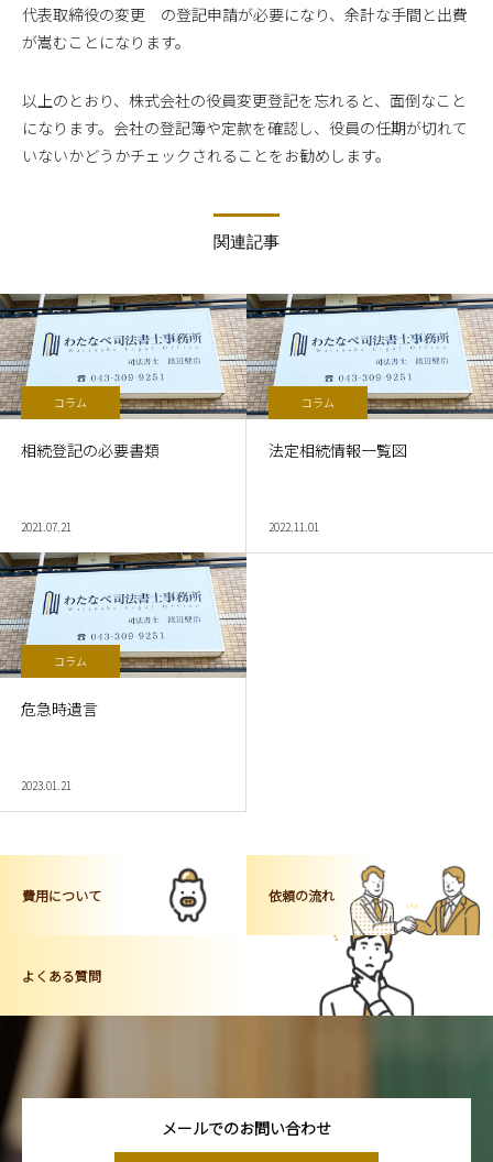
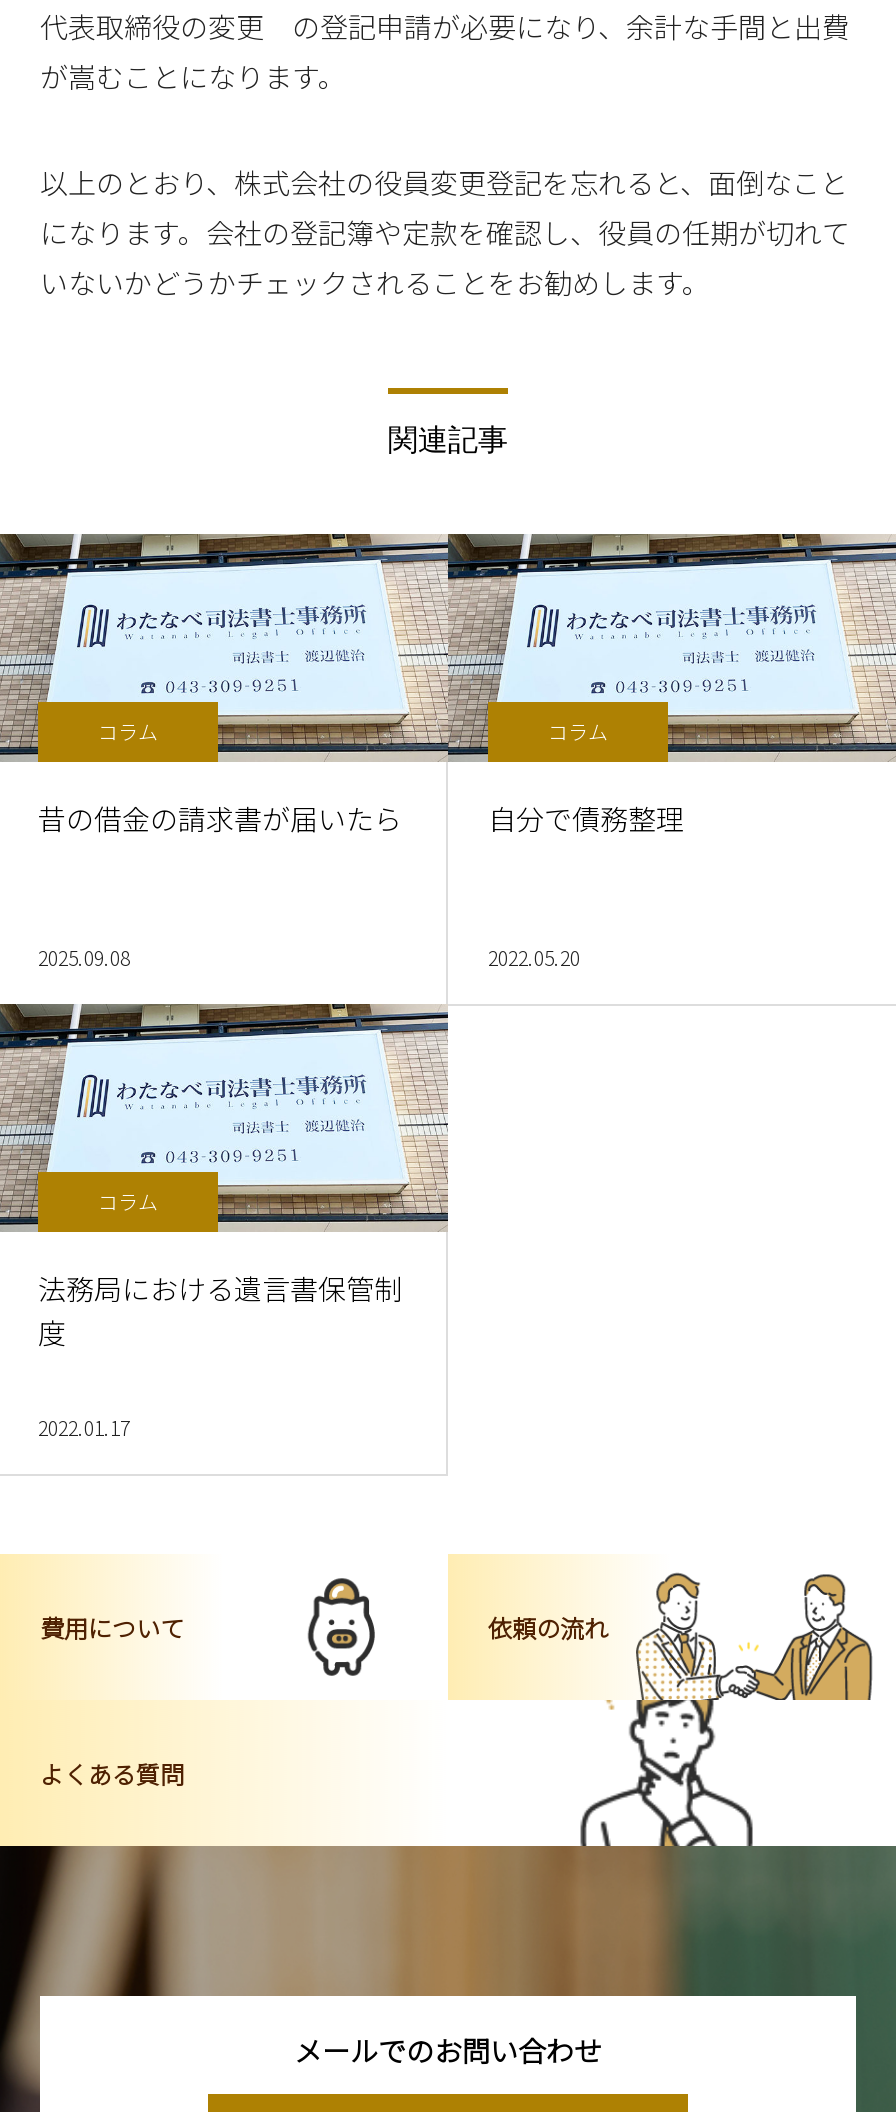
- 相続登記の必要書類
+ 昔の借金の請求書が届いたら

- 法定相続情報一覧図
+ 自分で債務整理

- 2021.07.21
+ 2025.09.08

- 2022.11.01
+ 2022.05.20

- 危急時遺言
+ 法務局における遺言書保管制
+ 度

- 2023.01.21
+ 2022.01.17
